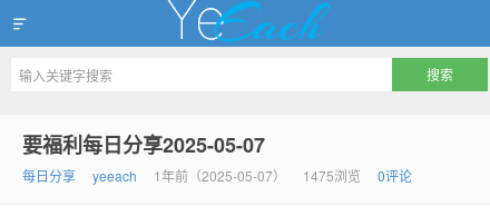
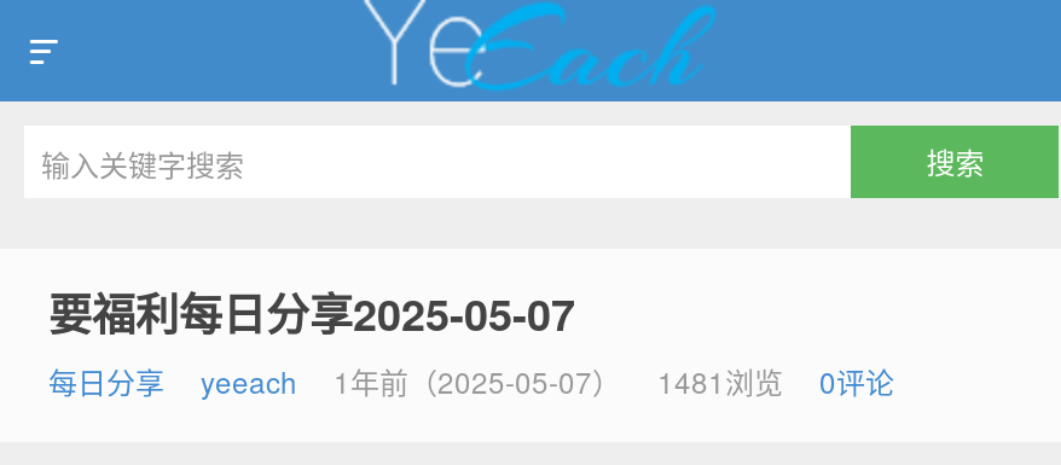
- 每日分享 yeeach 1年前（2025-05-07） 1475浏览 0评论
+ 每日分享 yeeach 1年前（2025-05-07） 1481浏览 0评论
